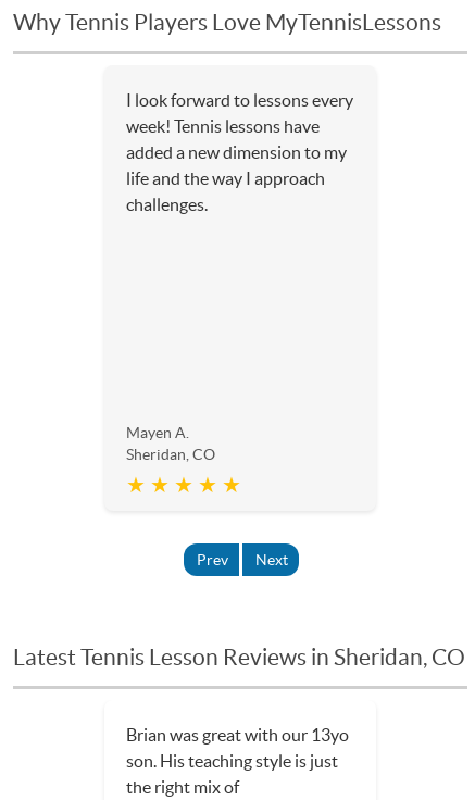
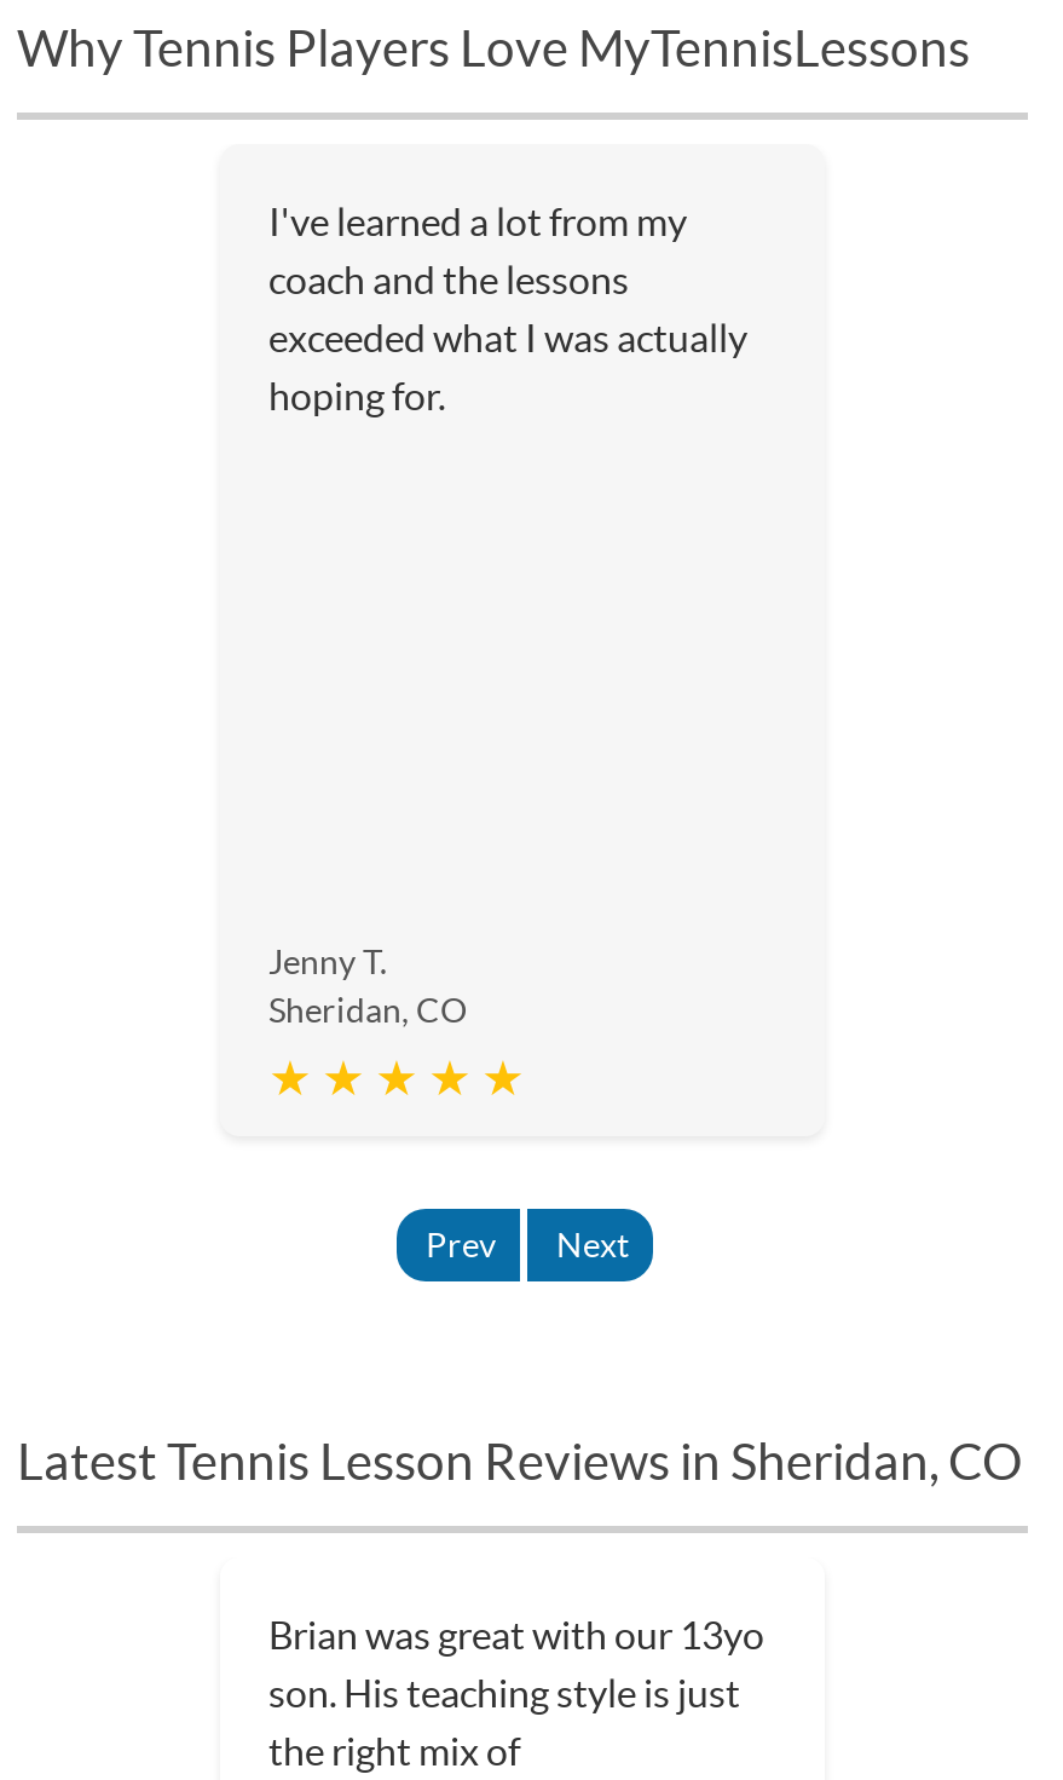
- I look forward to lessons every
- week! Tennis lessons have
- added a new dimension to my
- life and the way I approach
- challenges.
+ I've learned a lot from my
+ coach and the lessons
+ exceeded what I was actually
+ hoping for.

- Mayen A.
+ Jenny T.
